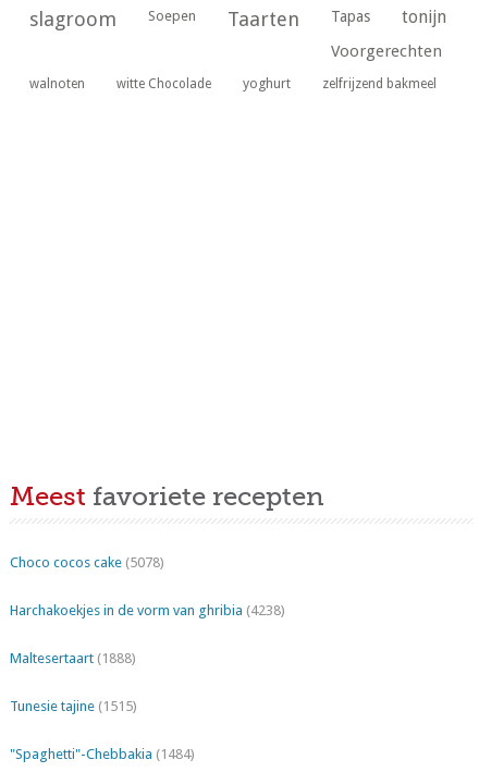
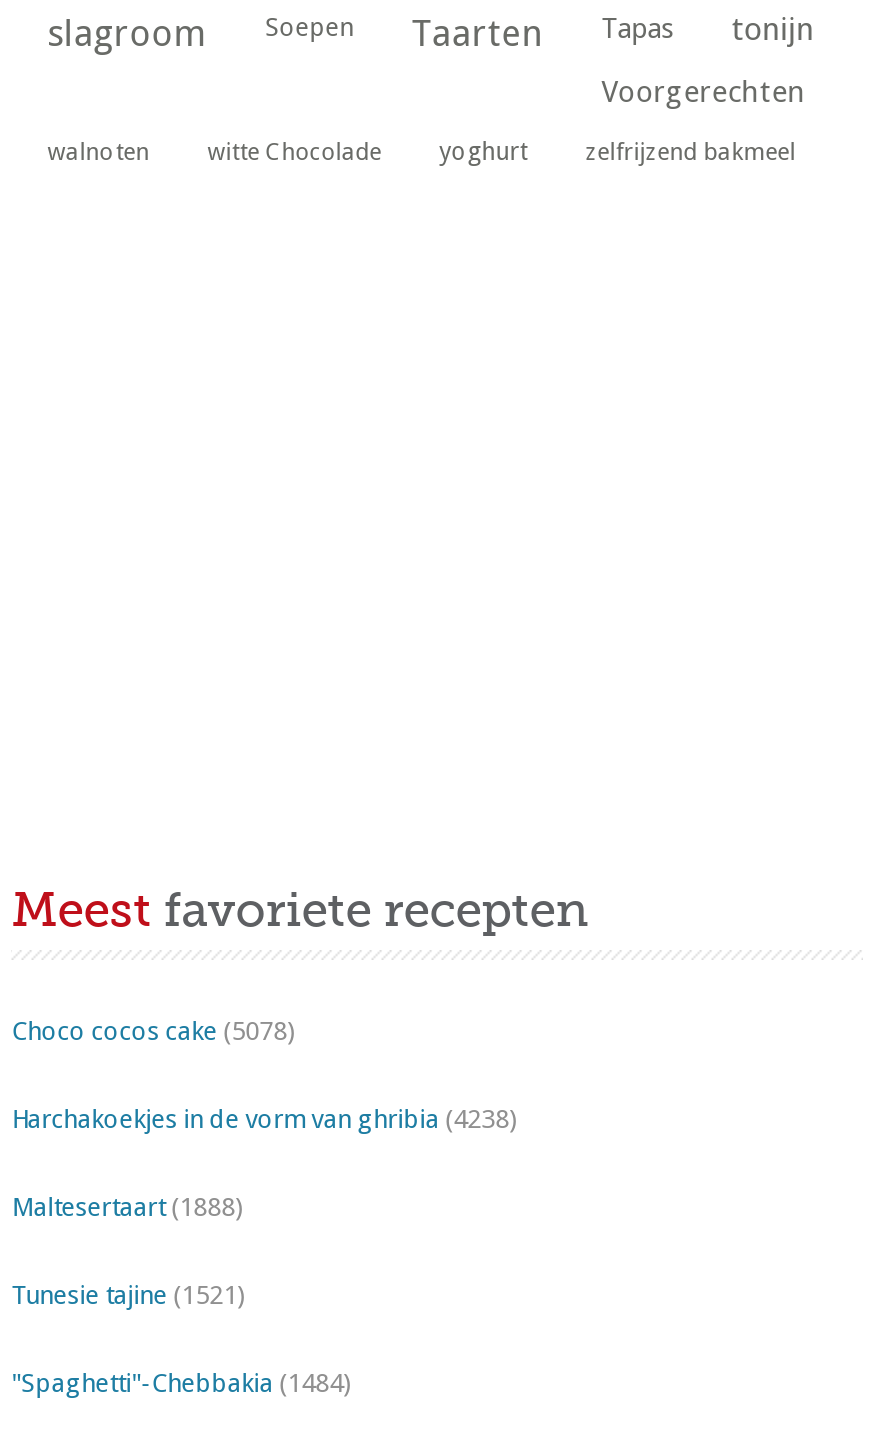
- Tunesie tajine (1515)
+ Tunesie tajine (1521)
